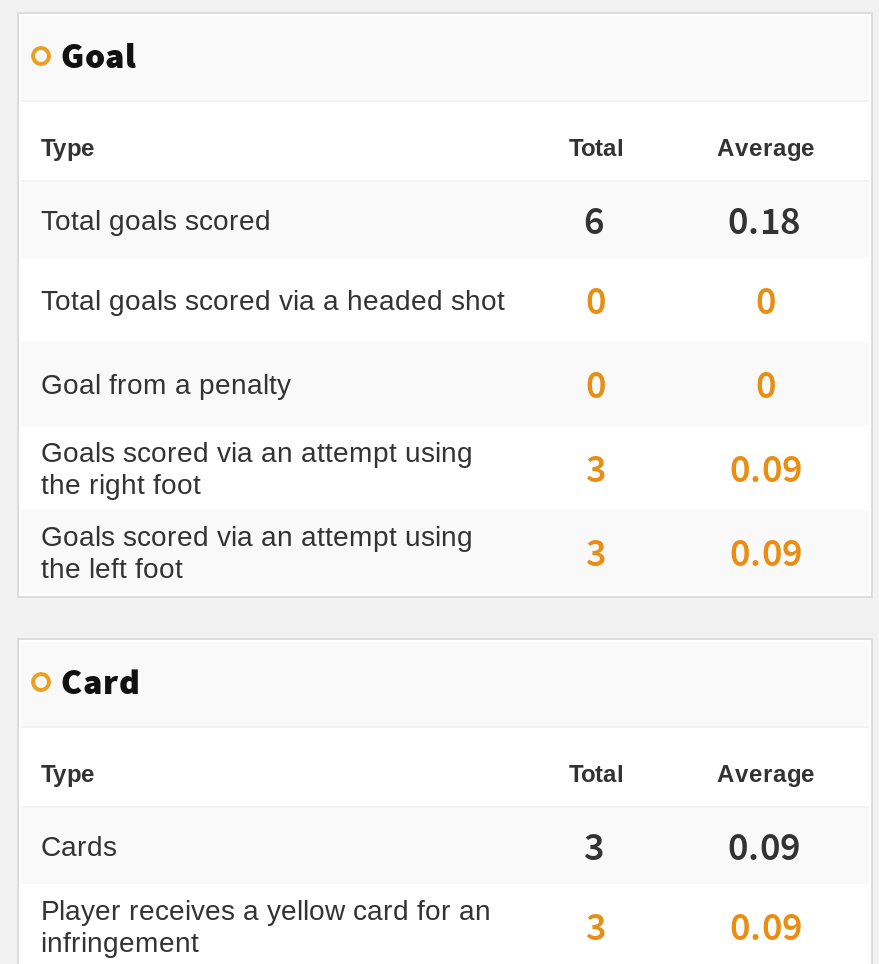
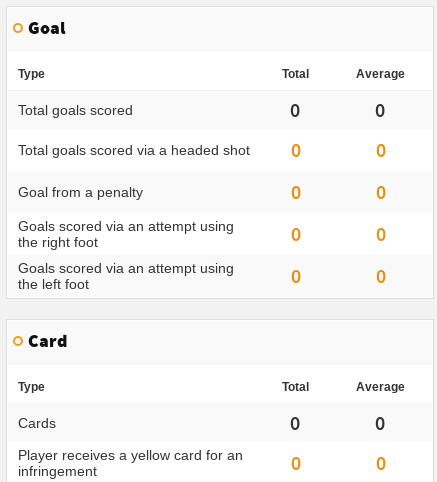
- 6
+ 0

- 0.18
+ 0

- 3
+ 0

- 0.09
+ 0

- 3
+ 0

- 0.09
+ 0

- 3
+ 0

- 0.09
+ 0

- 3
+ 0

- 0.09
+ 0
